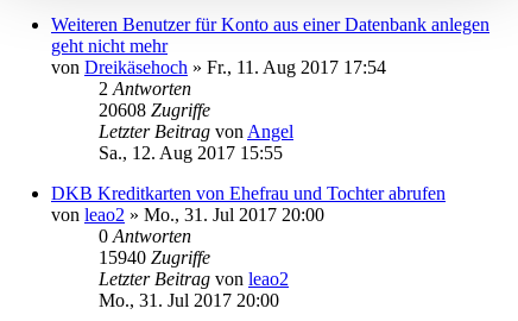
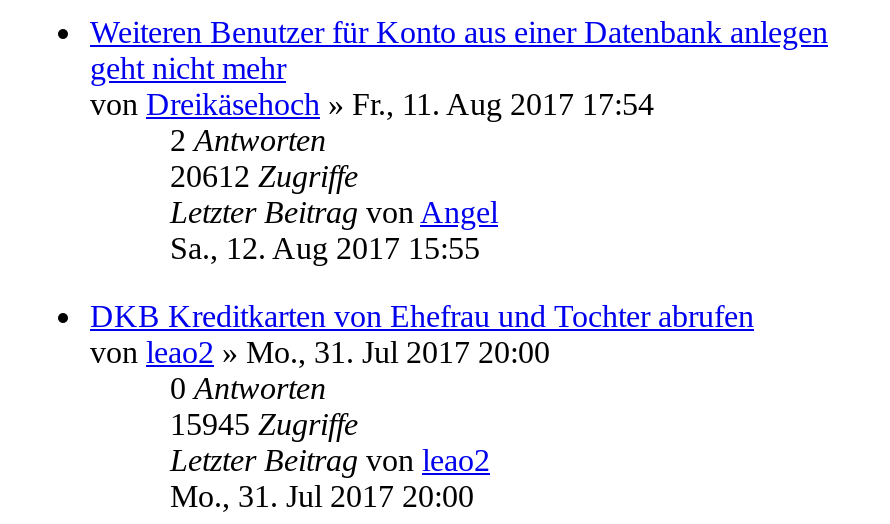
- 20608 Zugriffe
+ 20612 Zugriffe

- 15940 Zugriffe
+ 15945 Zugriffe
